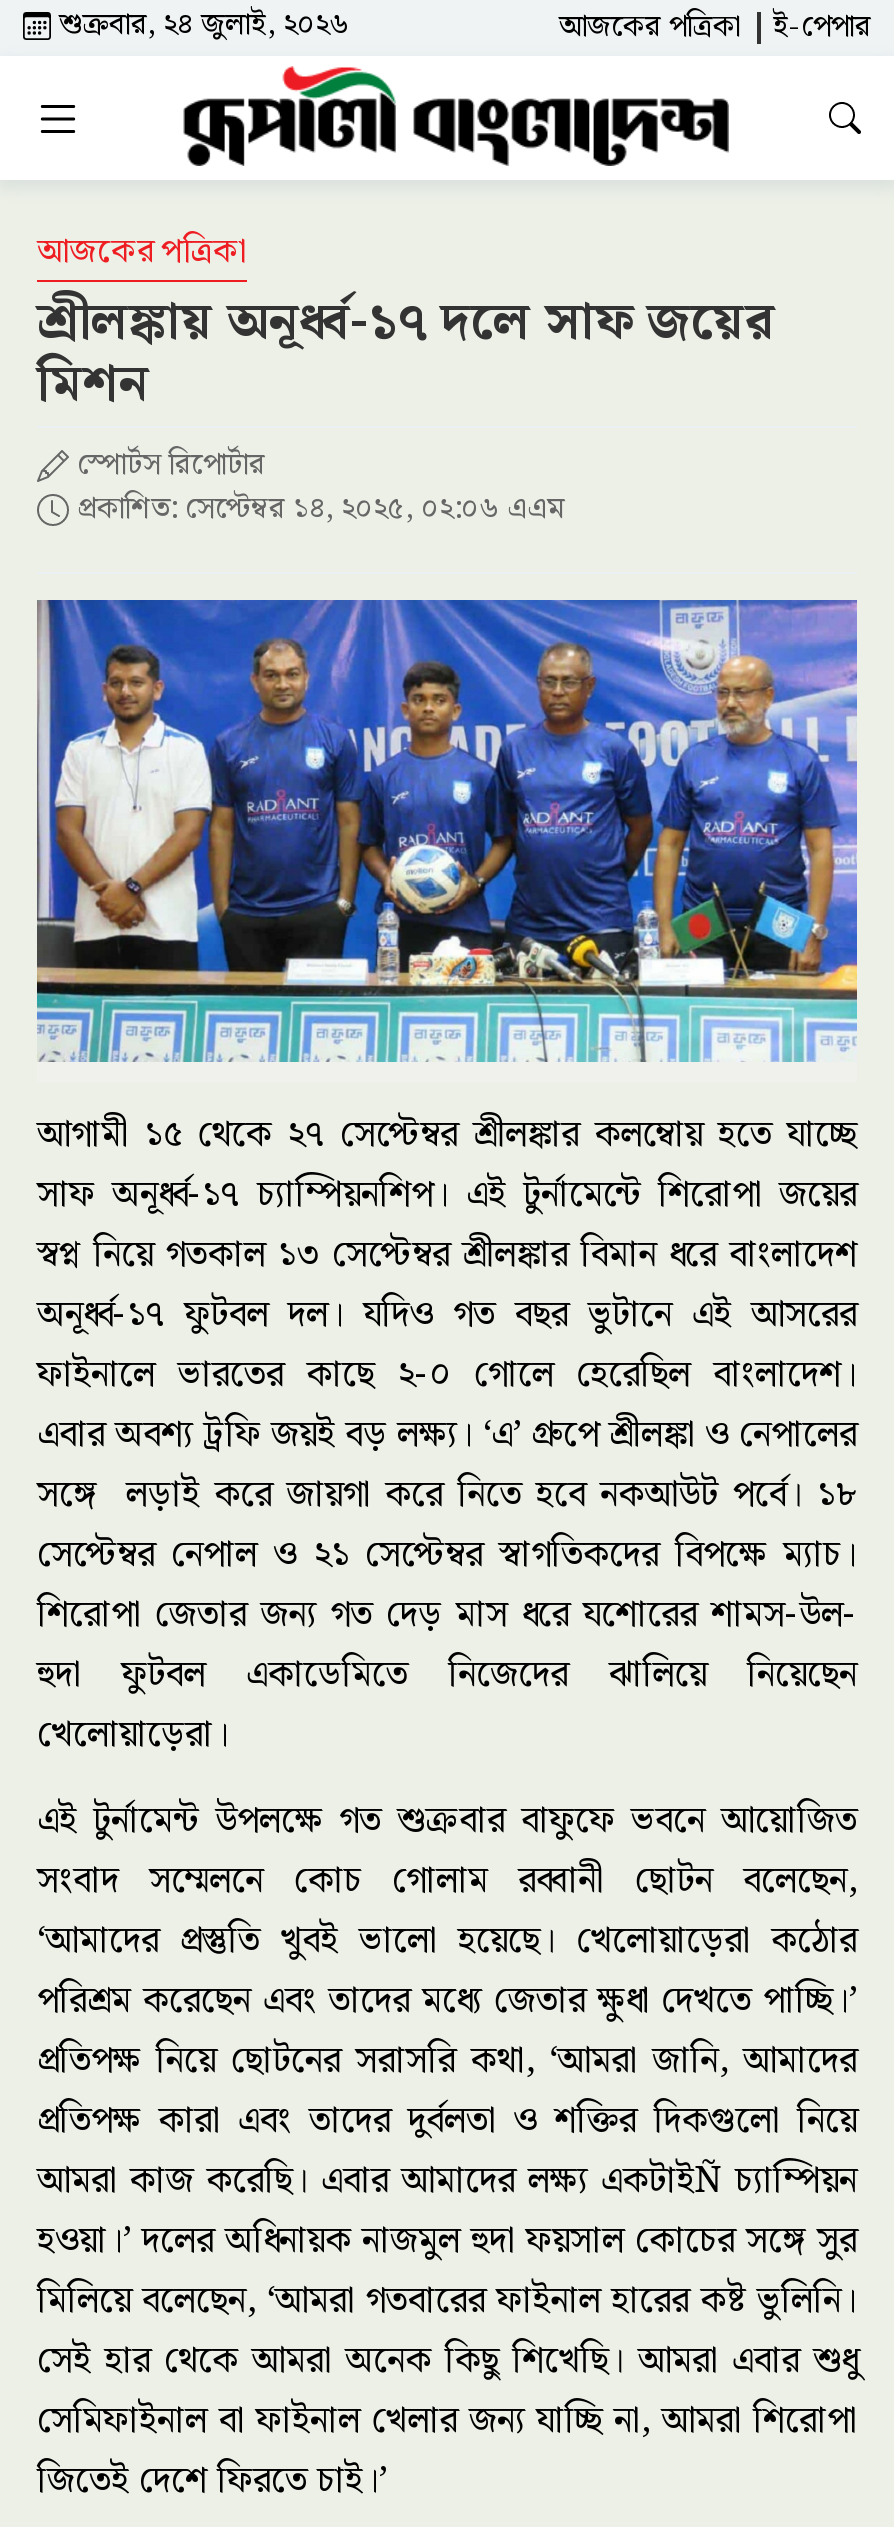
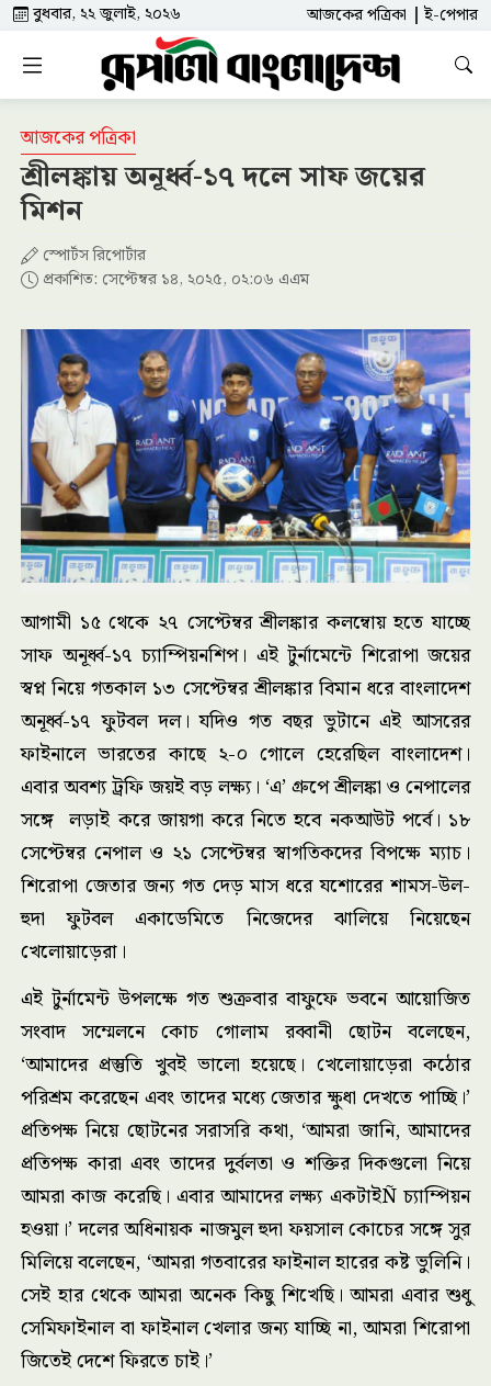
- শুক্রবার, ২৪ জুলাই, ২০২৬
+ বুধবার, ২২ জুলাই, ২০২৬
